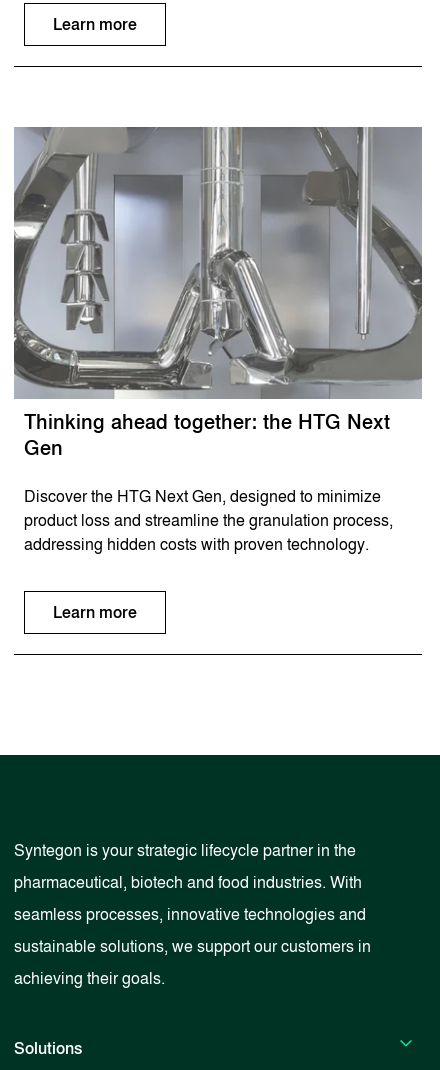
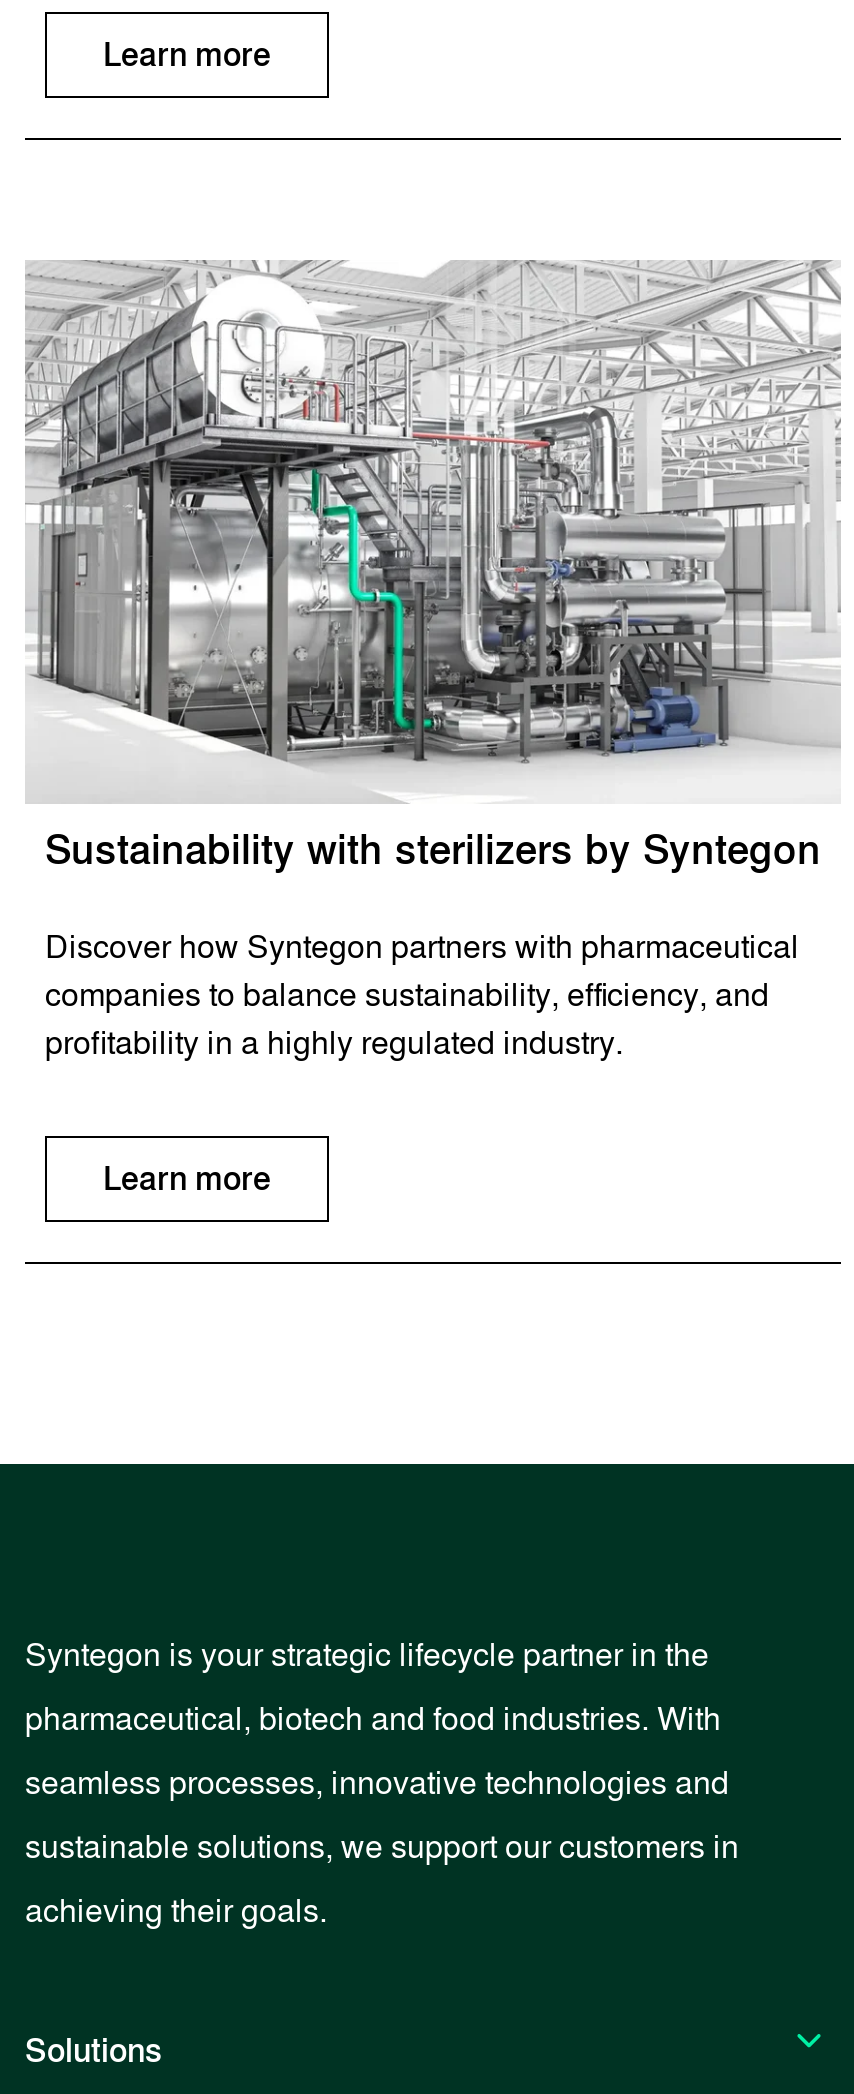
- [image]
- Thinking ahead together: the HTG Next
- Gen
+ [image]
+ Sustainability with sterilizers by Syntegon

- Discover the HTG Next Gen, designed to minimize
- product loss and streamline the granulation process,
- addressing hidden costs with proven technology.
+ Discover how Syntegon partners with pharmaceutical
+ companies to balance sustainability, efficiency, and
+ profitability in a highly regulated industry.
